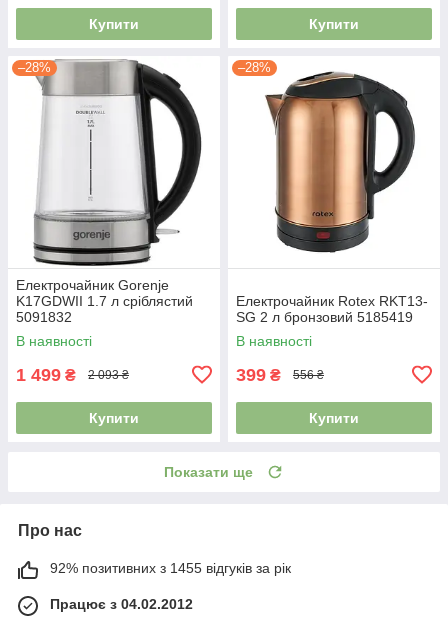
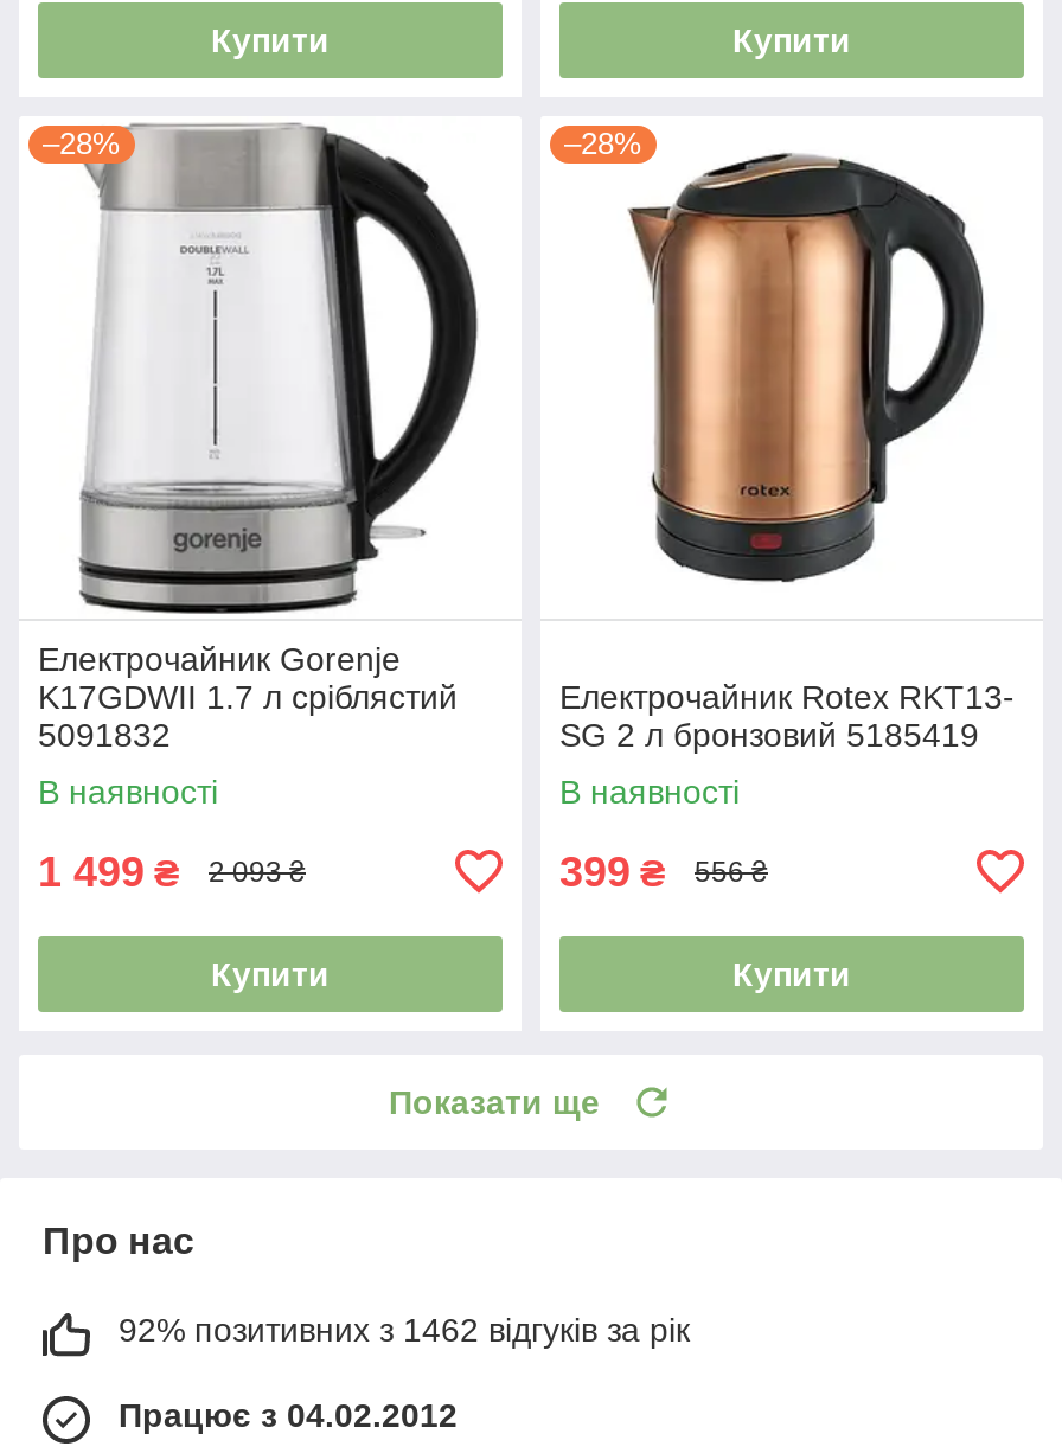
- 92% позитивних з 1455 відгуків за рік
+ 92% позитивних з 1462 відгуків за рік
